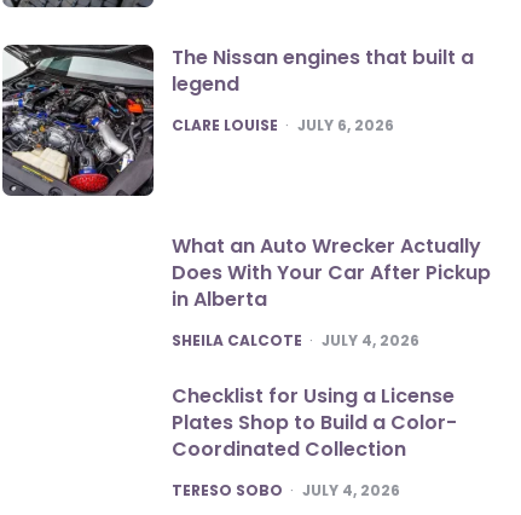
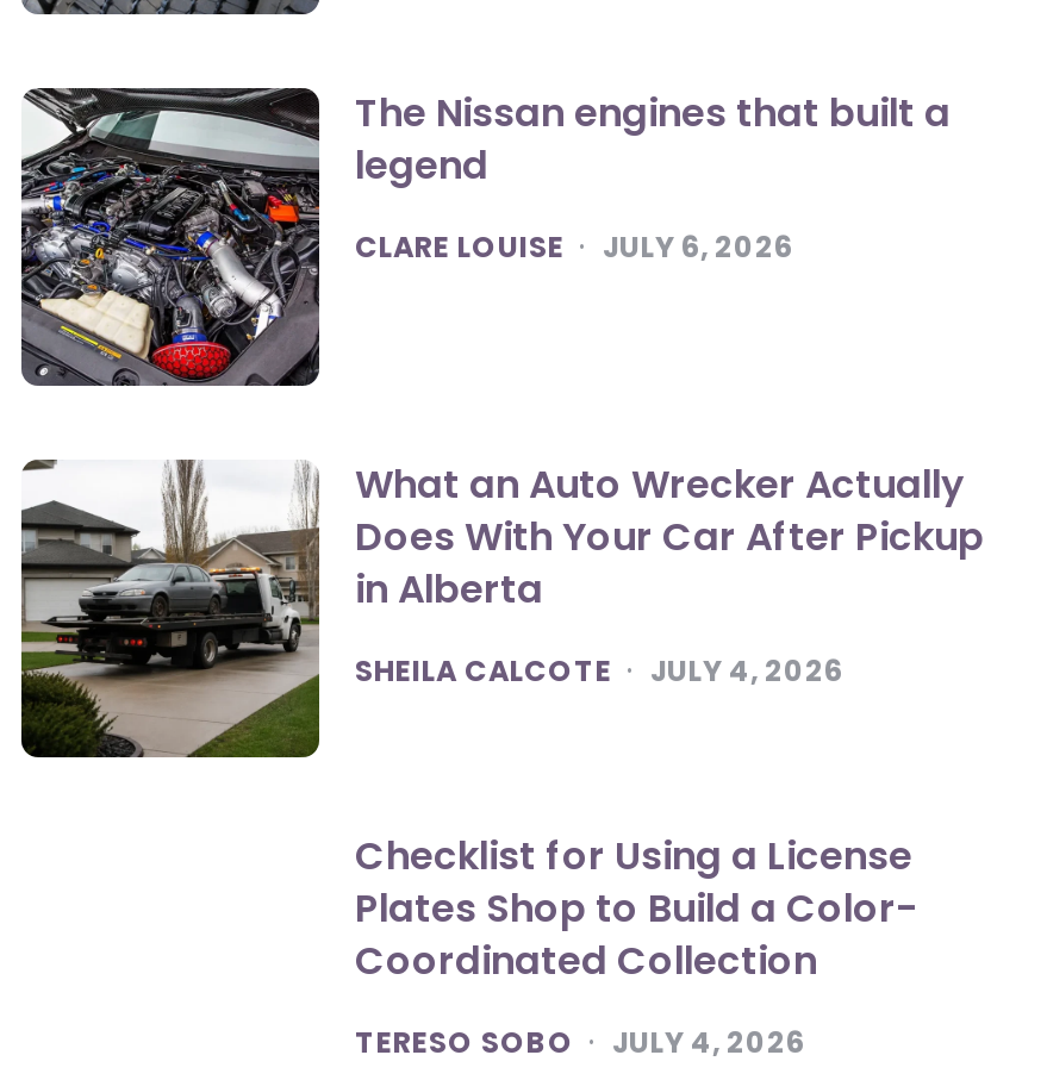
+ [image]
